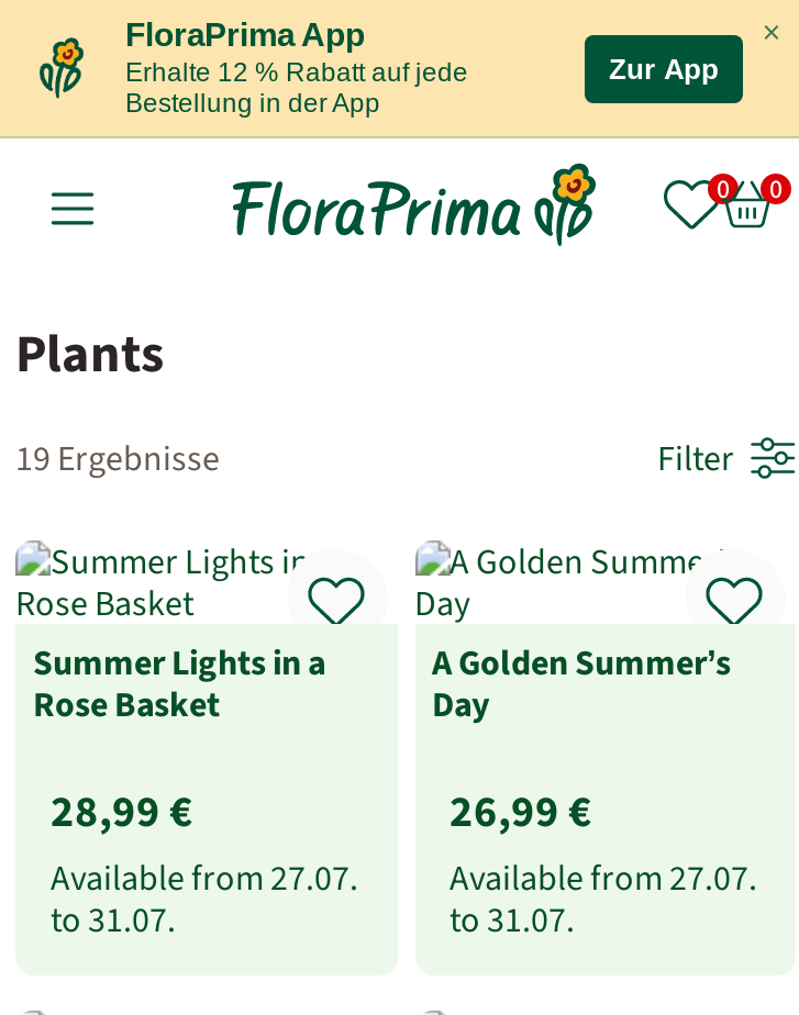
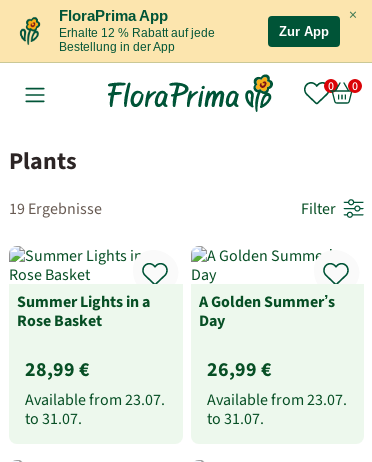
- Available from 27.07.
+ Available from 23.07.

- Available from 27.07.
+ Available from 23.07.
